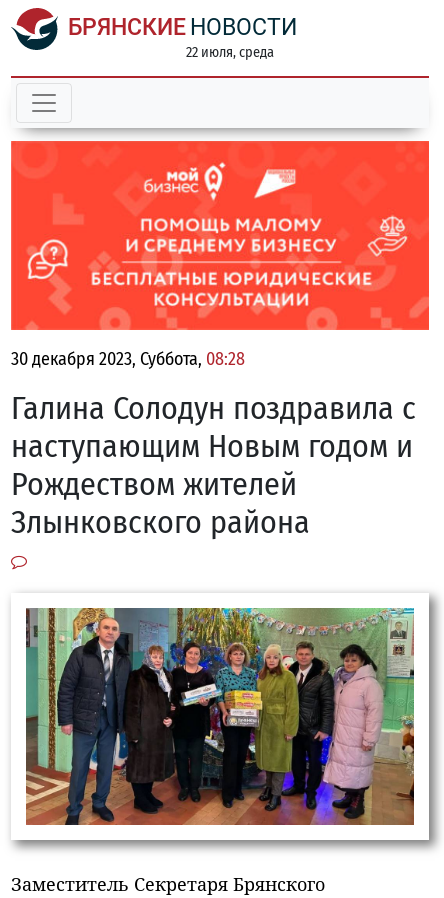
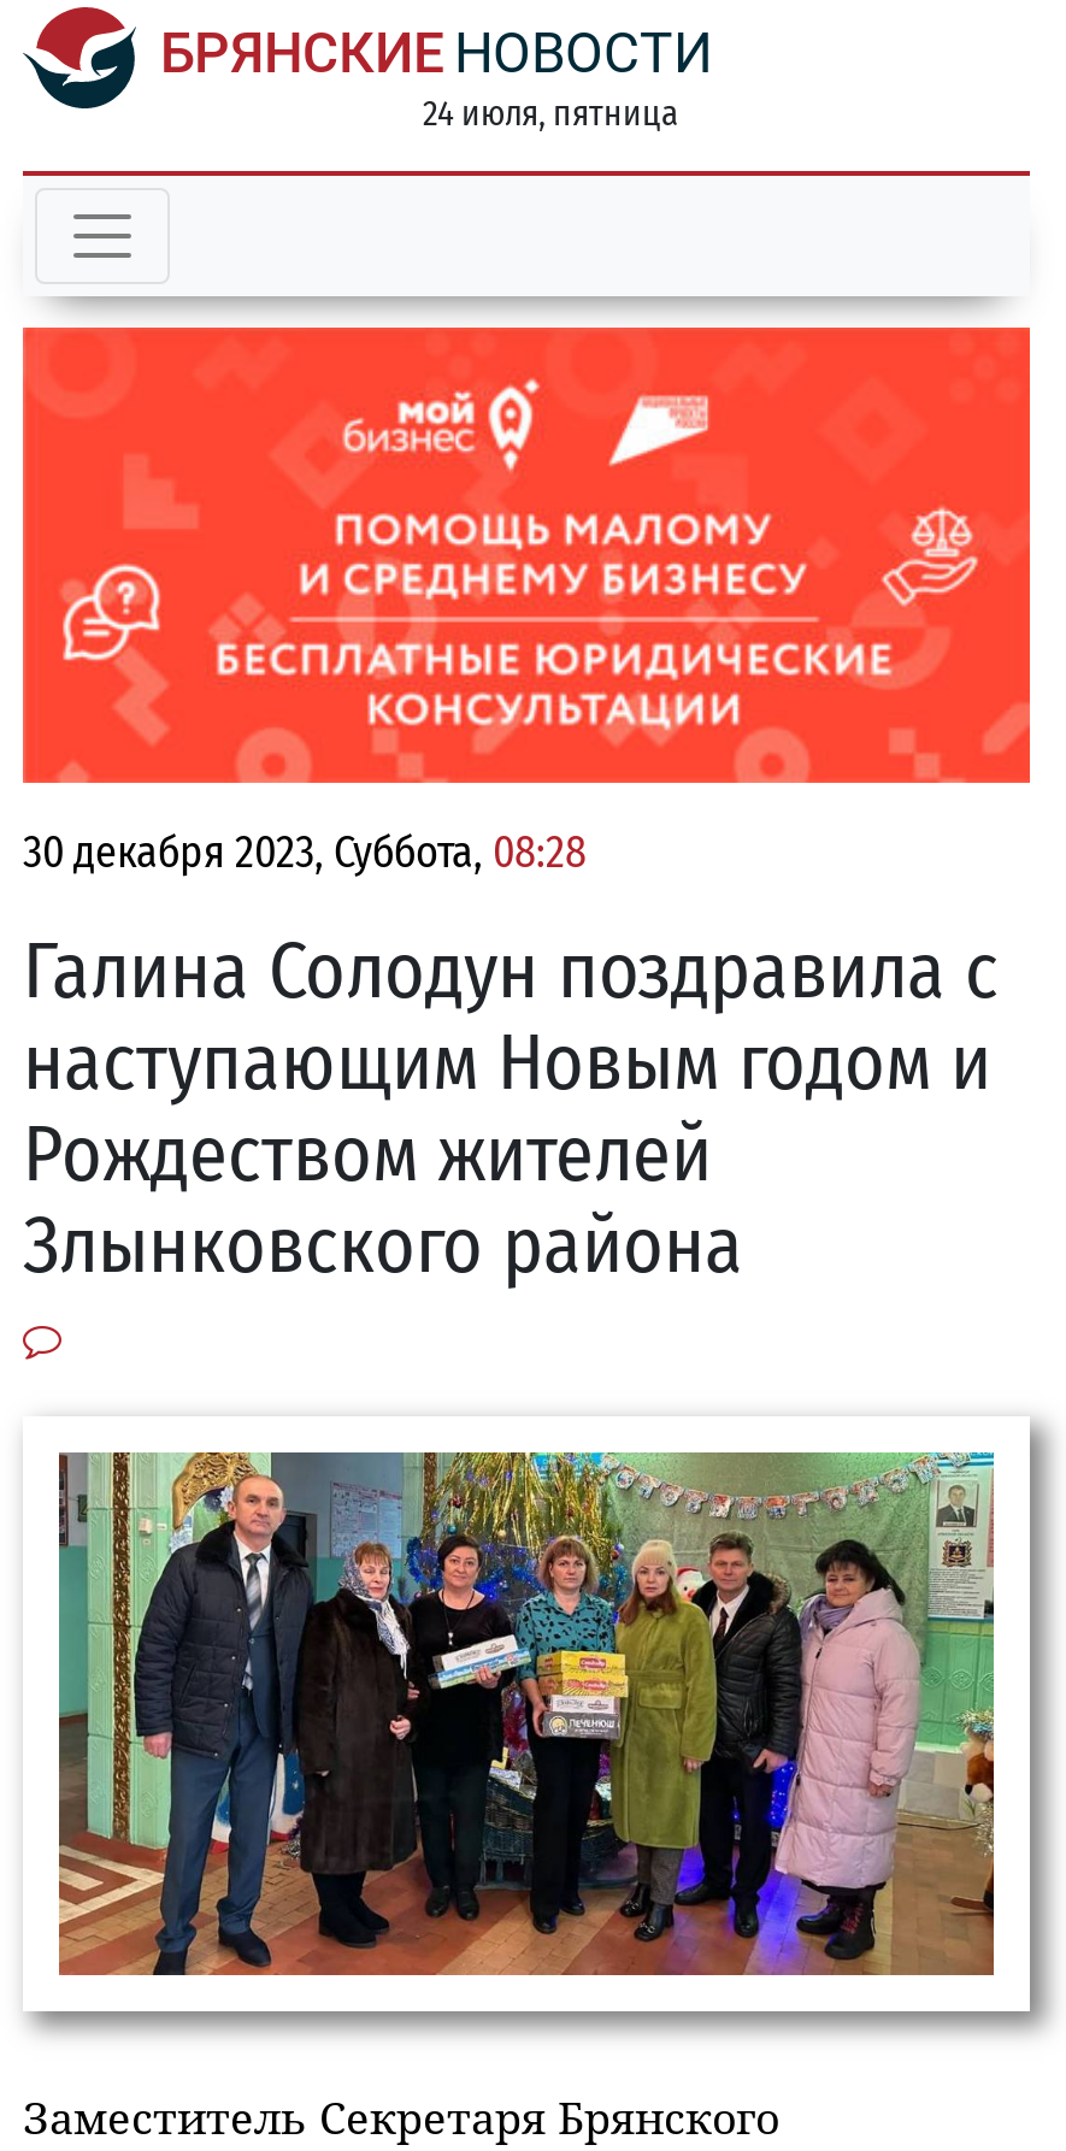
- 22 июля, среда
+ 24 июля, пятница
